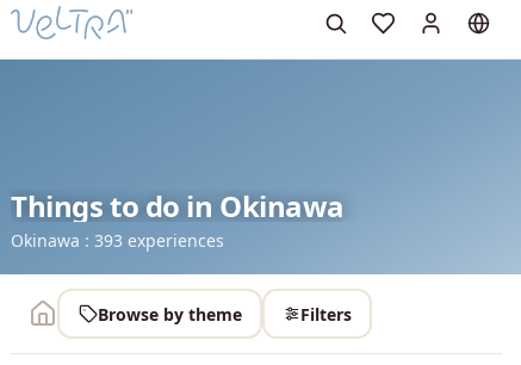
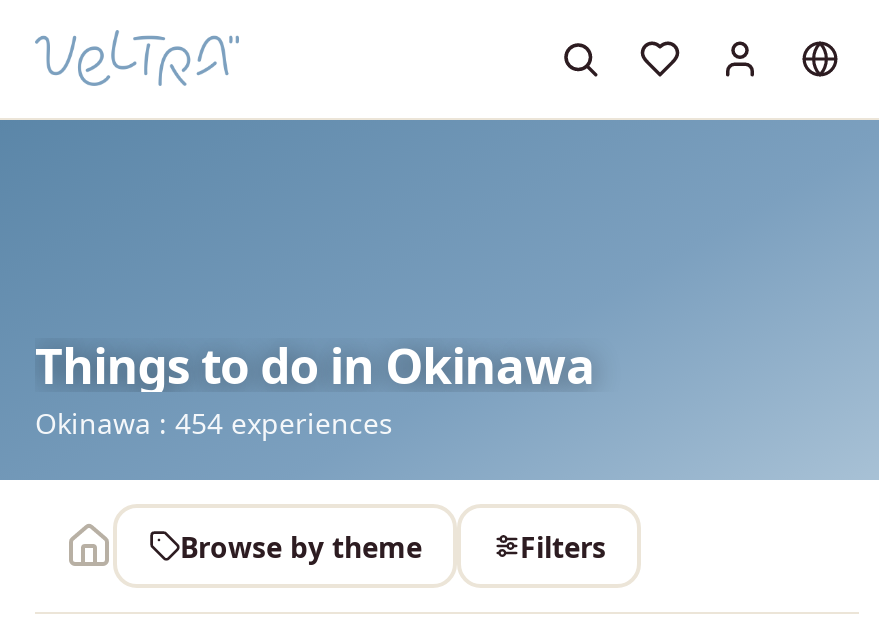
- Okinawa: 393 experiences
+ Okinawa: 454 experiences
